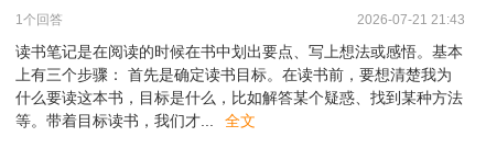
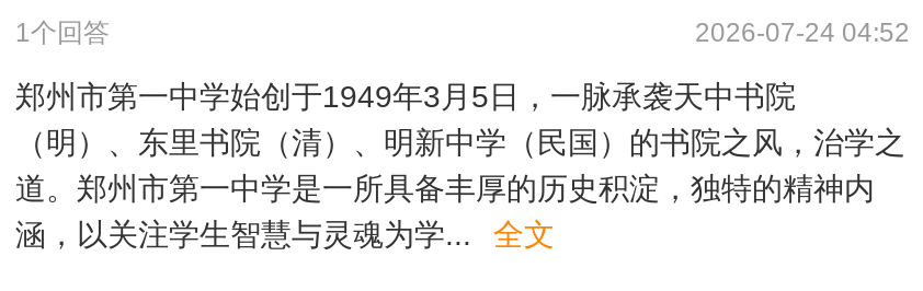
- 2026-07-21 21:43
+ 2026-07-24 04:52

- 读书笔记是在阅读的时候在书中划出要点、写上想法或感悟。基本
- 上有三个步骤： 首先是确定读书目标。在读书前，要想清楚我为
- 什么要读这本书，目标是什么，比如解答某个疑惑、找到某种方法
- 等。带着目标读书，我们才...
+ 郑州市第一中学始创于1949年3月5日，一脉承袭天中书院
+ （明）、东里书院（清）、明新中学（民国）的书院之风，治学之
+ 道。郑州市第一中学是一所具备丰厚的历史积淀，独特的精神内
+ 涵，以关注学生智慧与灵魂为学...
